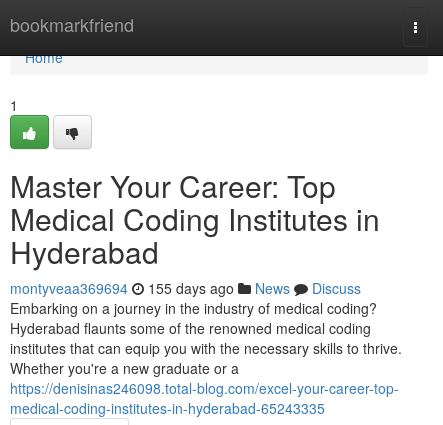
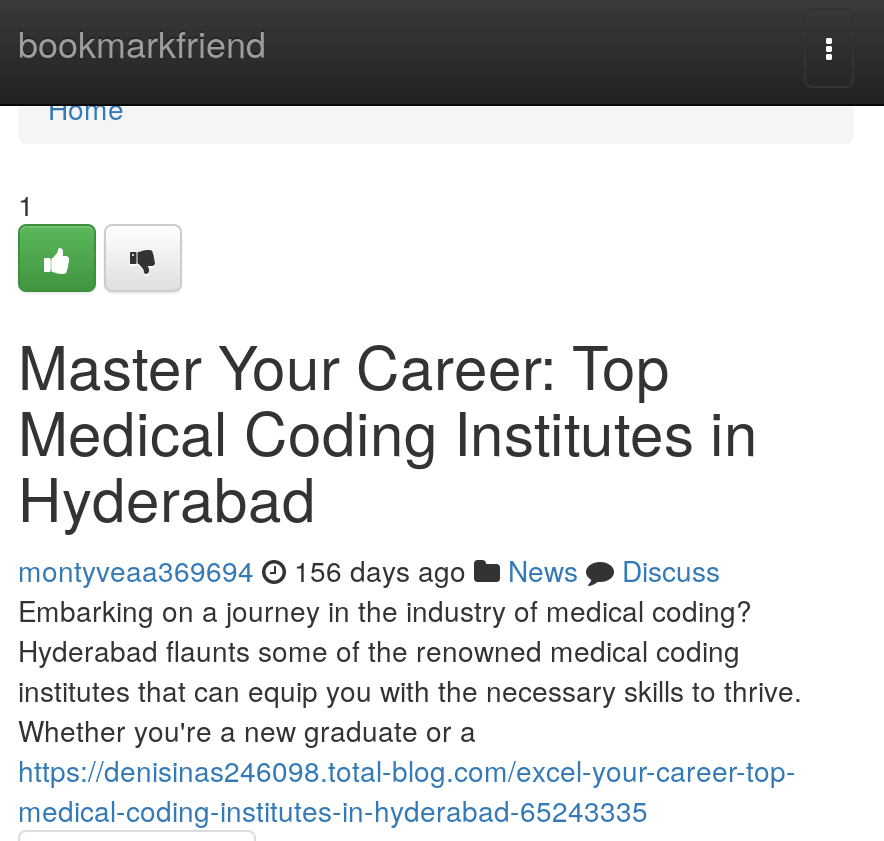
- montyveaa369694 155 days ago News Discuss
+ montyveaa369694 156 days ago News Discuss
